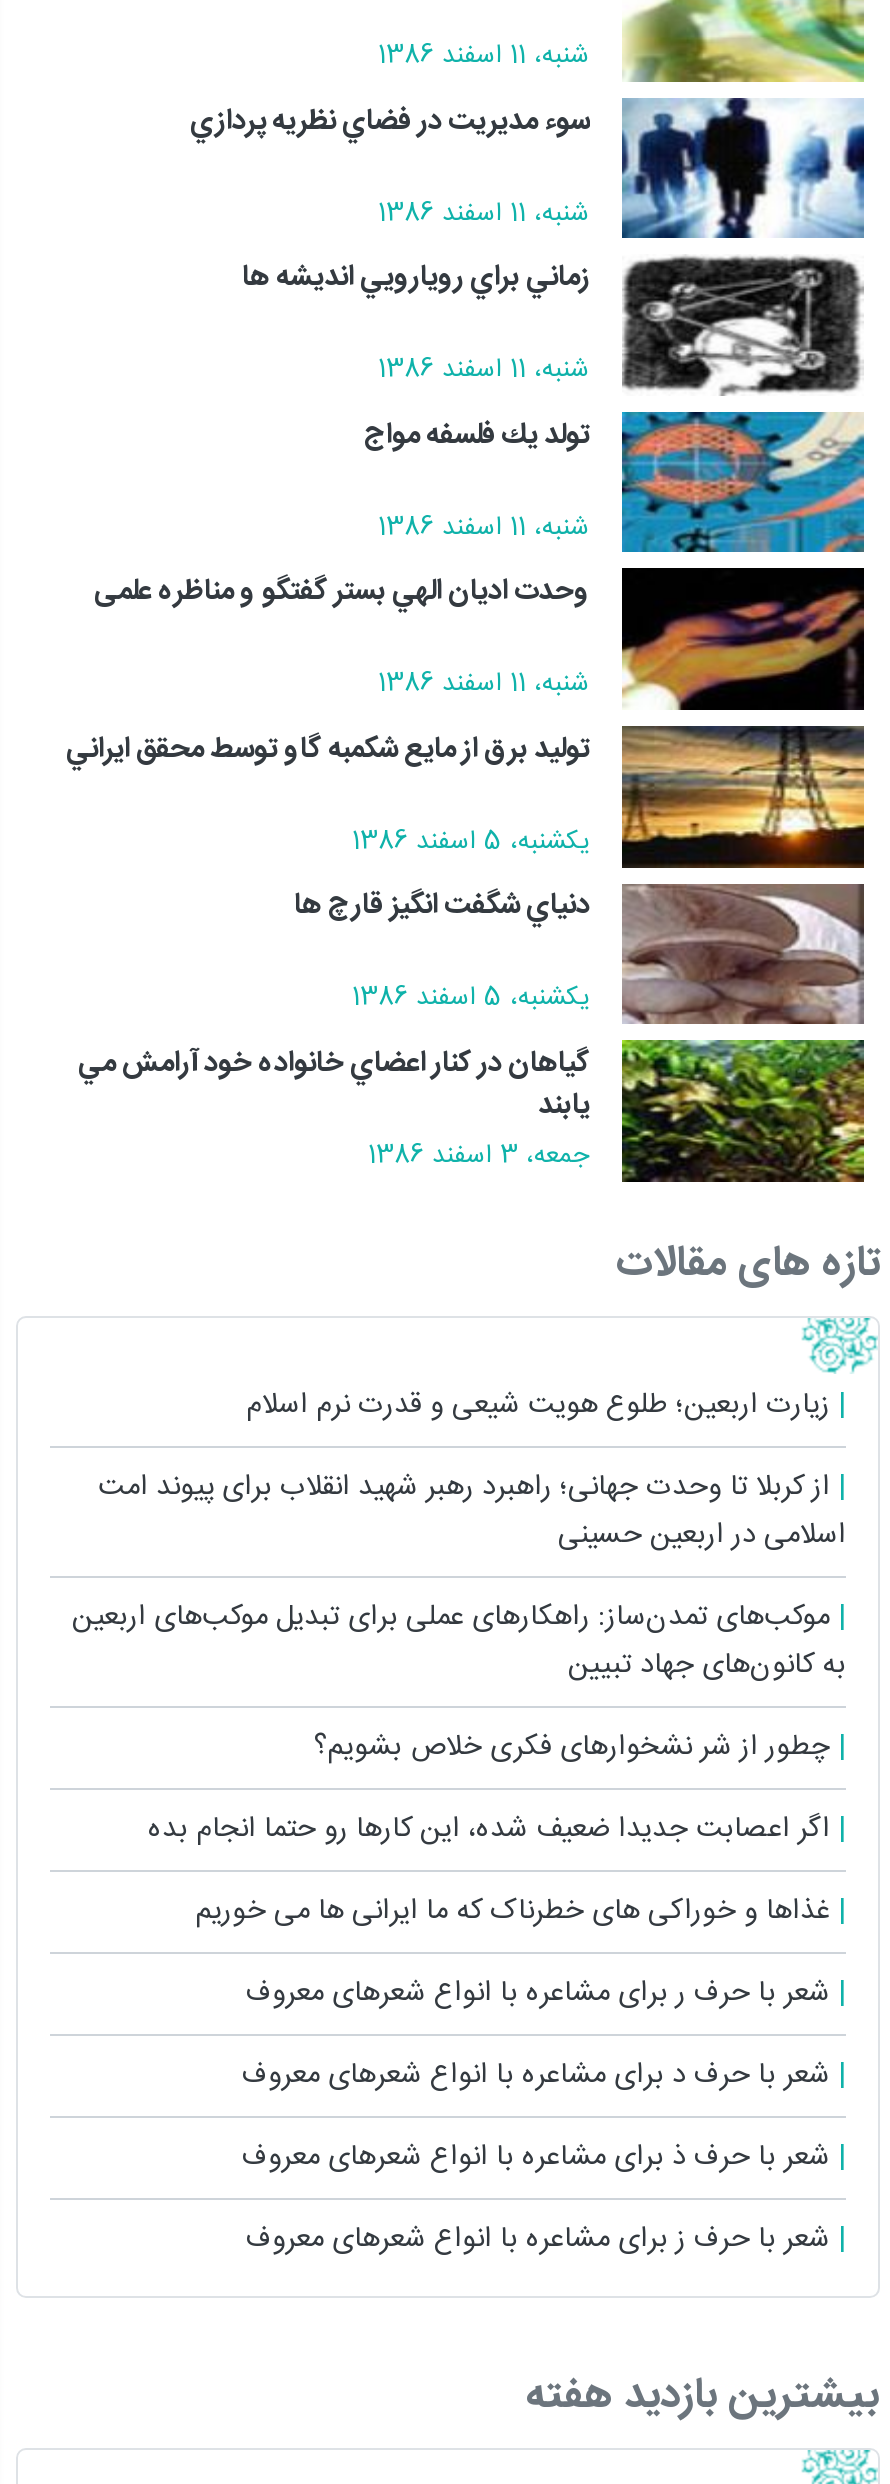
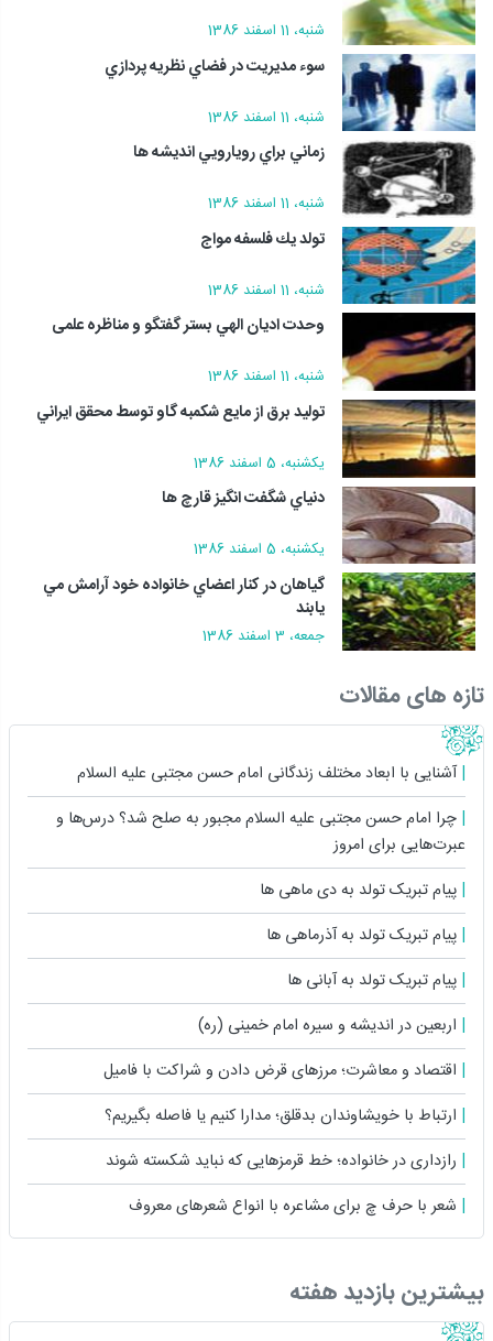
- زیارت اربعین؛ طلوع هویت شیعی و قدرت نرم اسلام
+ آشنایی با ابعاد مختلف زندگانى امام حسن مجتبی علیه السلام

- از کربلا تا وحدت جهانی؛ راهبرد رهبر شهید انقلاب برای پیوند امت
- اسلامی در اربعین حسینی
+ چرا امام حسن مجتبی علیه السلام مجبور به صلح شد؟ درس‌ها و
+ عبرت‌هایی برای امروز

- موکب‌های تمدن‌ساز: راهکارهای عملی برای تبدیل موکب‌های اربعین
- به کانون‌های جهاد تبیین
+ پیام تبریک تولد به دی ماهی ها

- چطور از شر نشخوارهای فکری خلاص بشویم؟
+ پیام تبریک تولد به آذرماهی ها

- اگر اعصابت جدیدا ضعیف شده، این کارها رو حتما انجام بده
+ پیام تبریک تولد به آبانی ها

- غذاها و خوراکی های خطرناک که ما ایرانی ها می خوریم
+ اربعین در اندیشه و سیره امام خمینی (ره)

- شعر با حرف ر برای مشاعره با انواع شعرهای معروف
+ اقتصاد و معاشرت؛ مرزهای قرض دادن و شراکت با فامیل

- شعر با حرف د برای مشاعره با انواع شعرهای معروف
+ ارتباط با خویشاوندان بدقلق؛ مدارا کنیم یا فاصله بگیریم؟

- شعر با حرف ذ برای مشاعره با انواع شعرهای معروف
+ رازداری در خانواده؛ خط قرمزهایی که نباید شکسته شوند

- شعر با حرف ز برای مشاعره با انواع شعرهای معروف
+ شعر با حرف چ برای مشاعره با انواع شعرهای معروف
